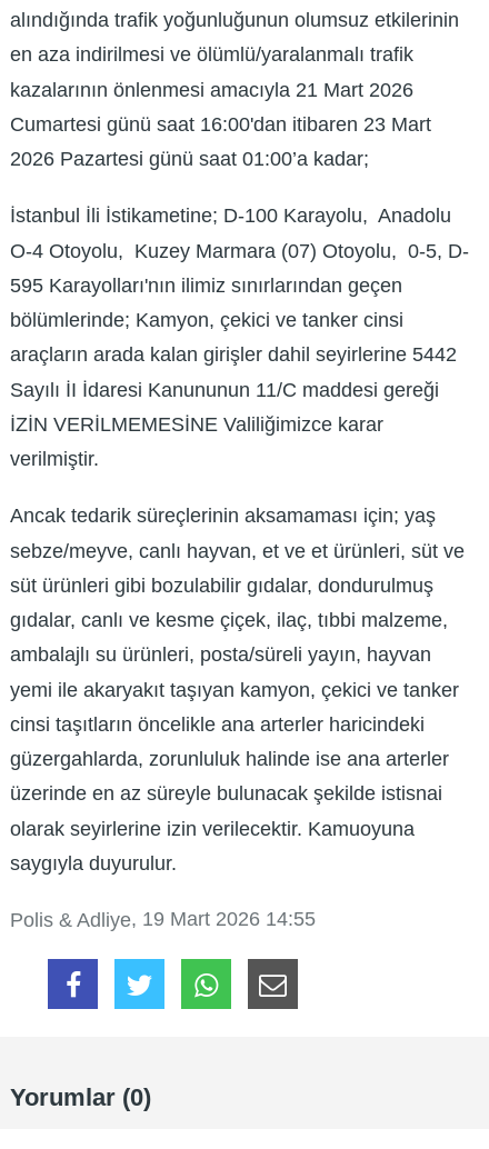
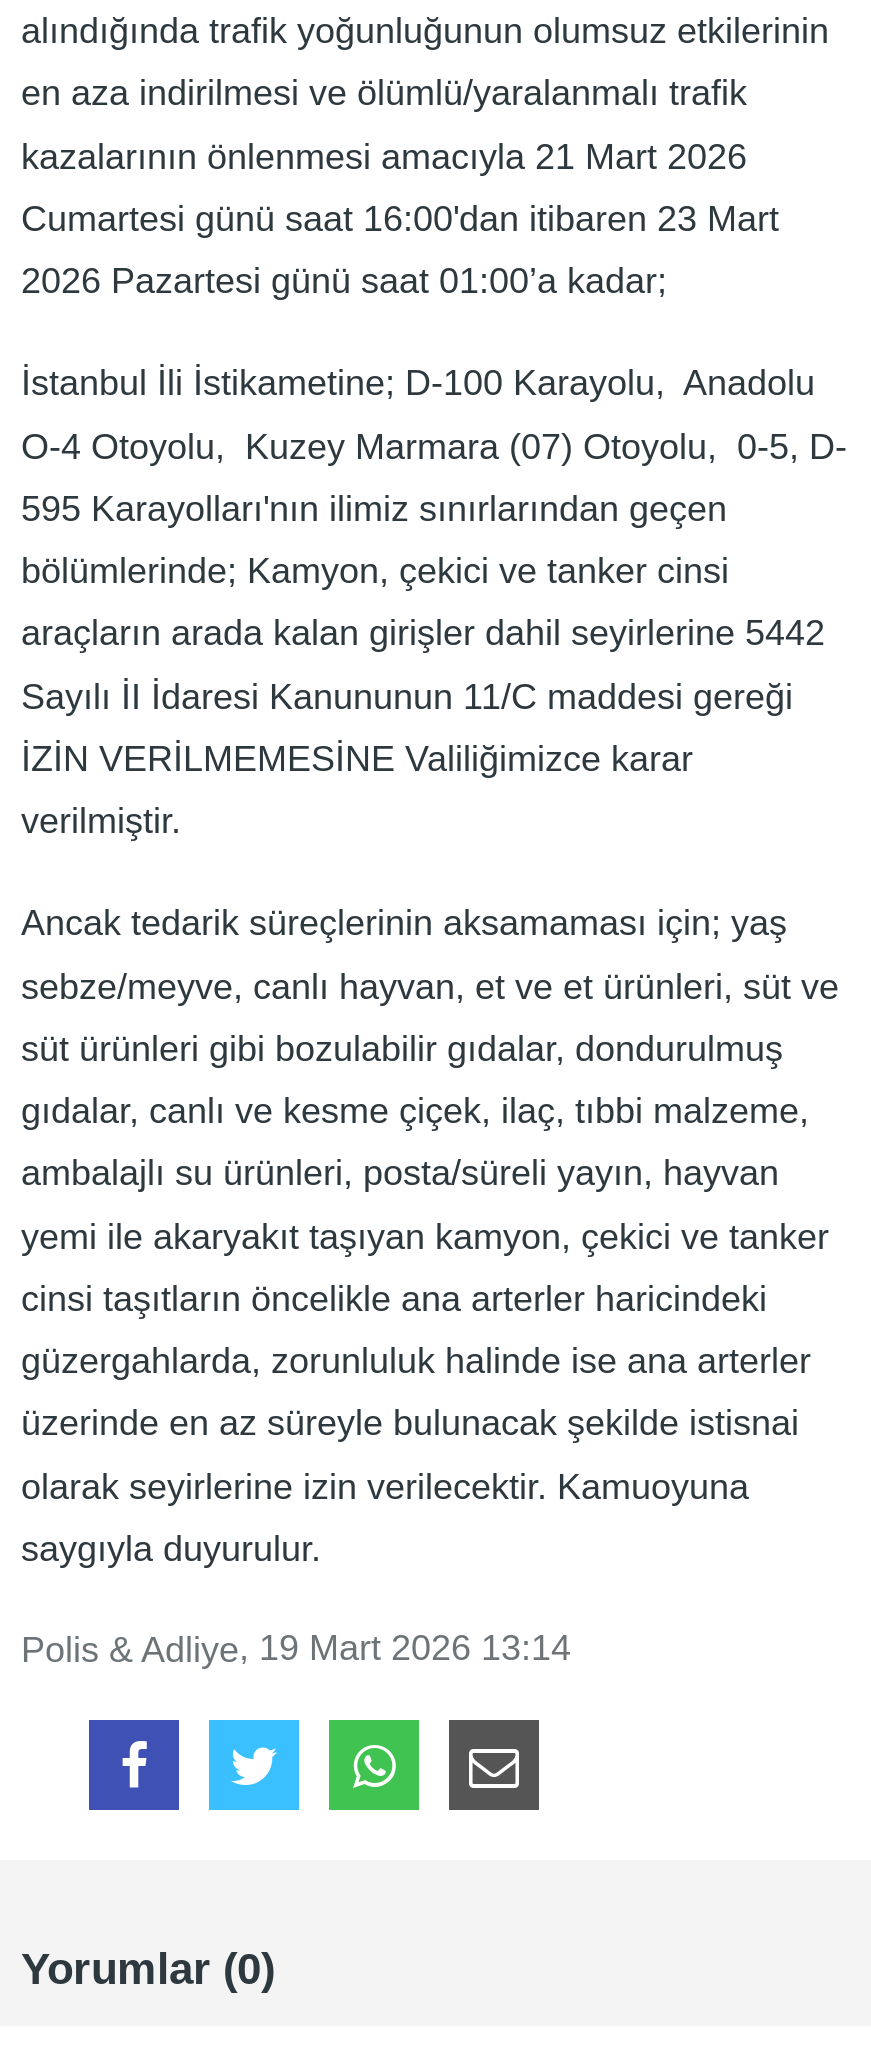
- Polis & Adliye, 19 Mart 2026 14:55
+ Polis & Adliye, 19 Mart 2026 13:14
